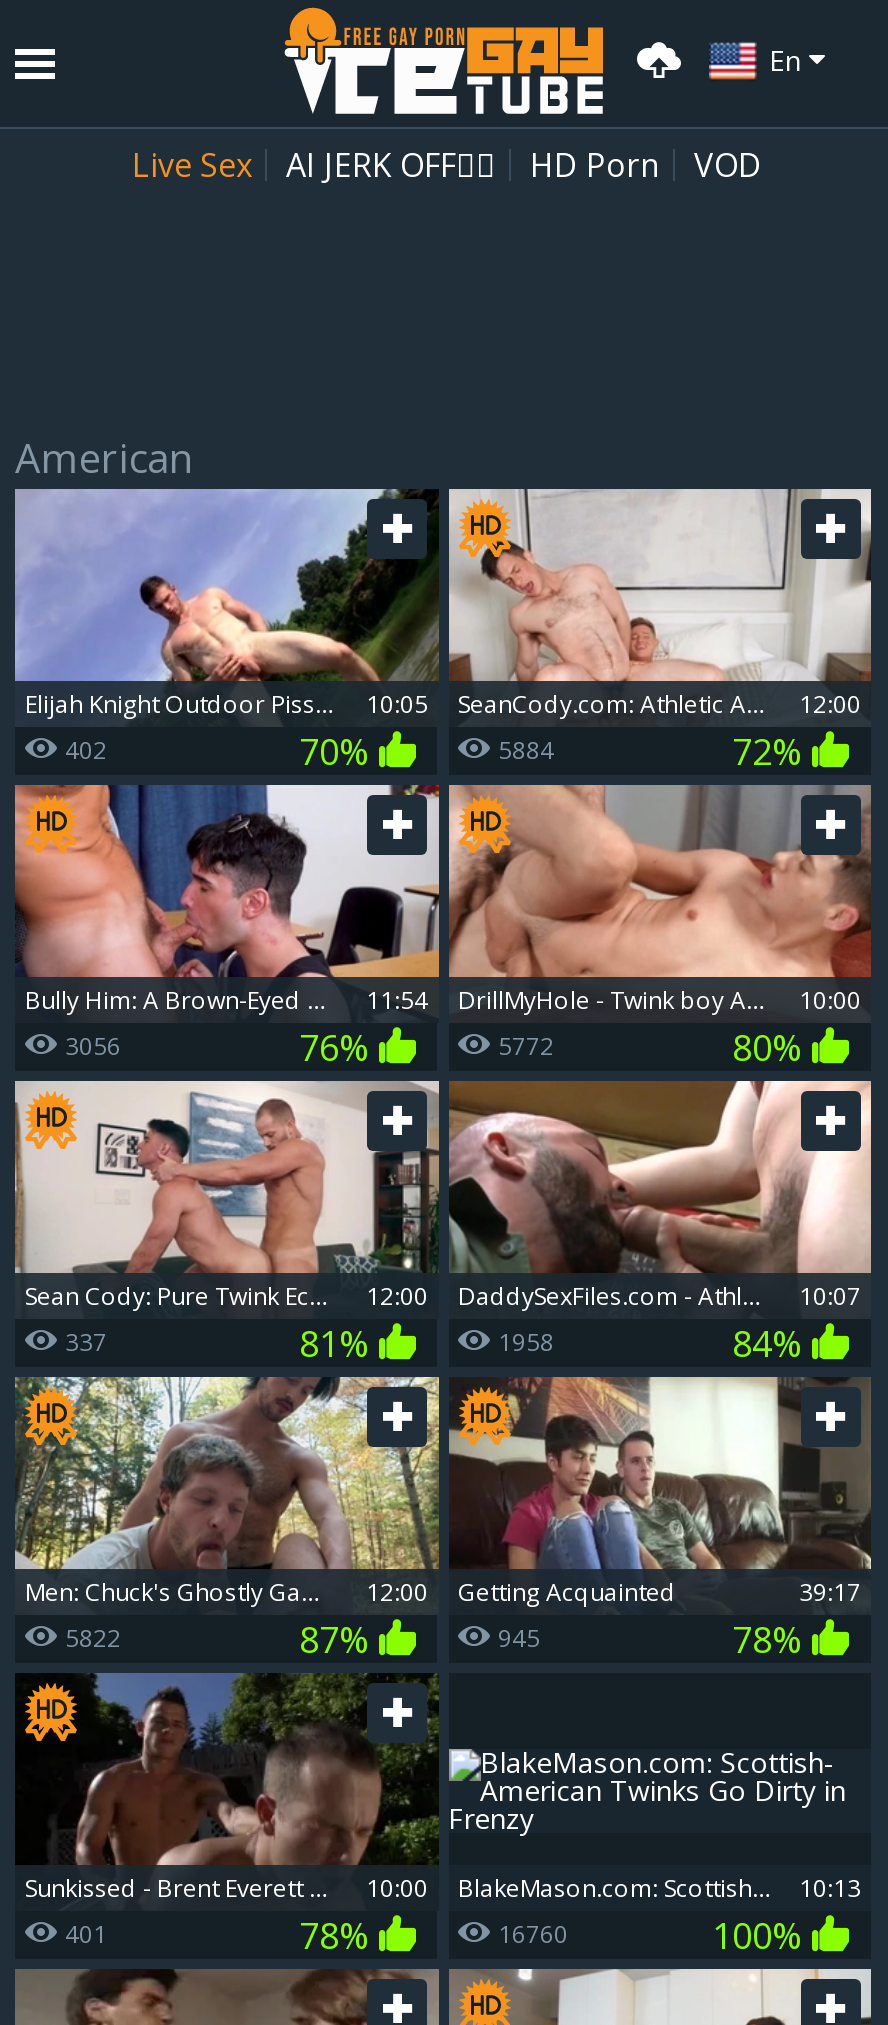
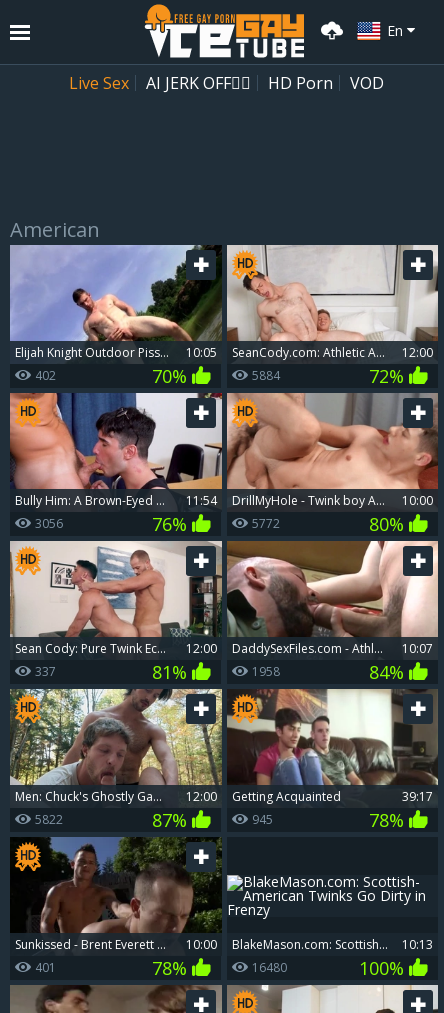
- 16760
+ 16480
